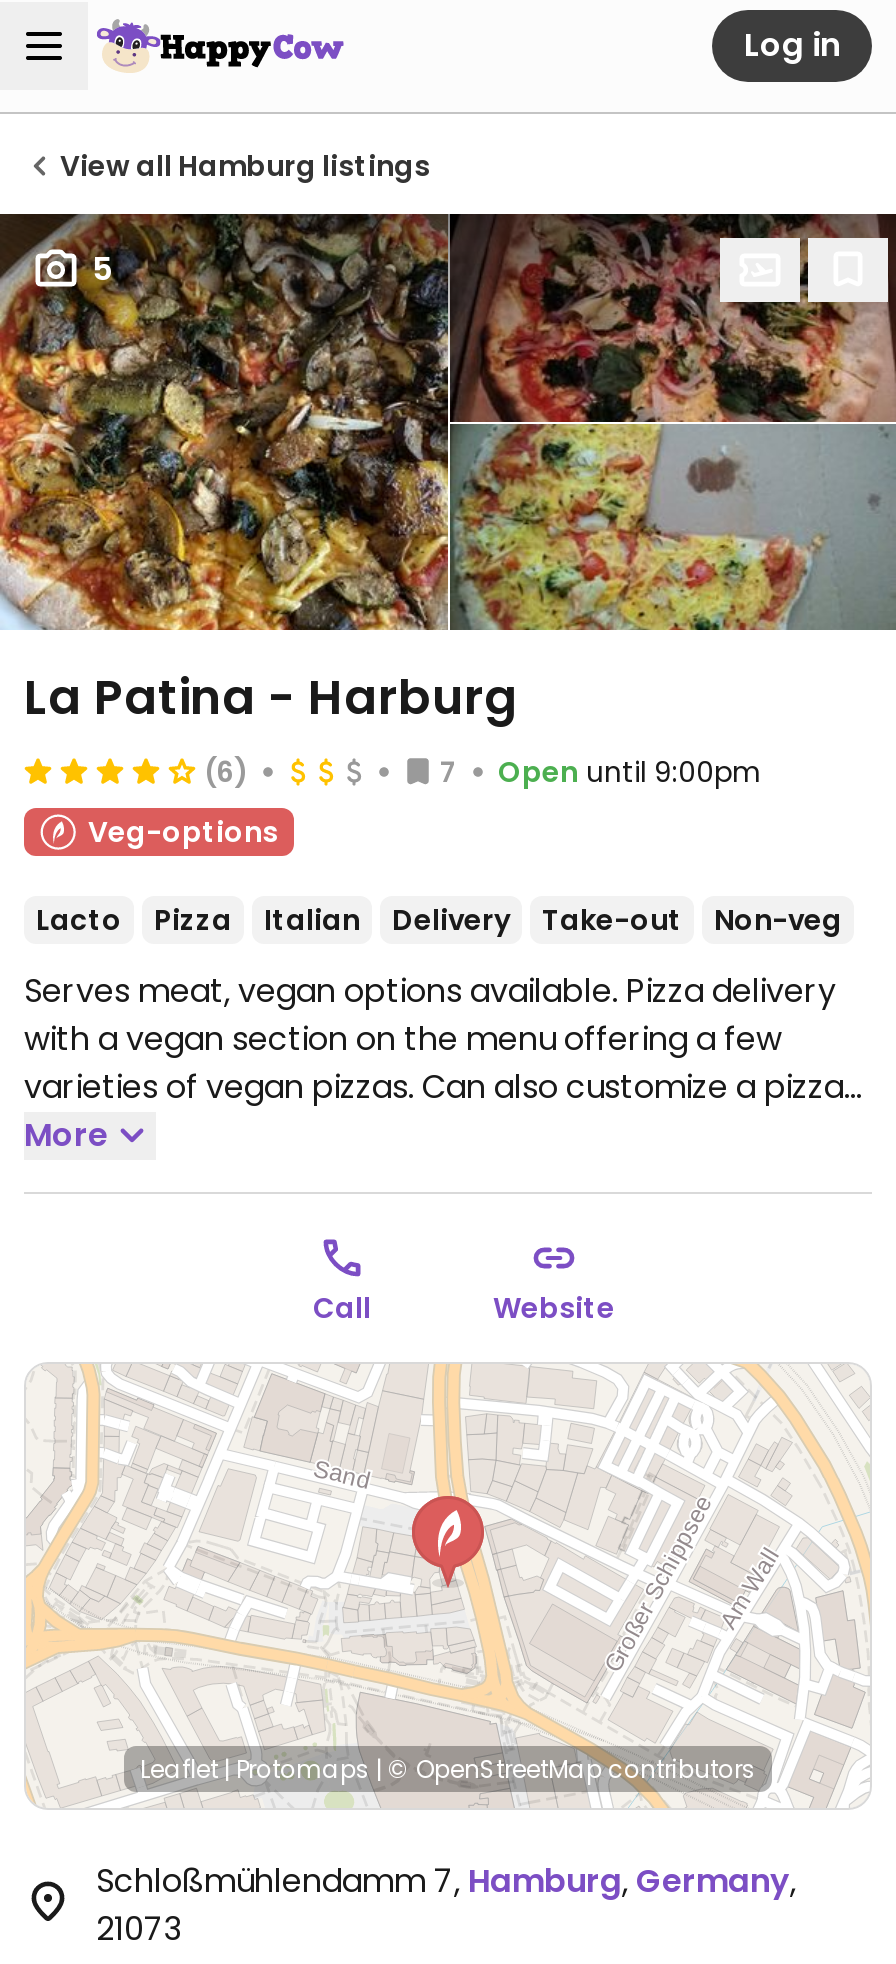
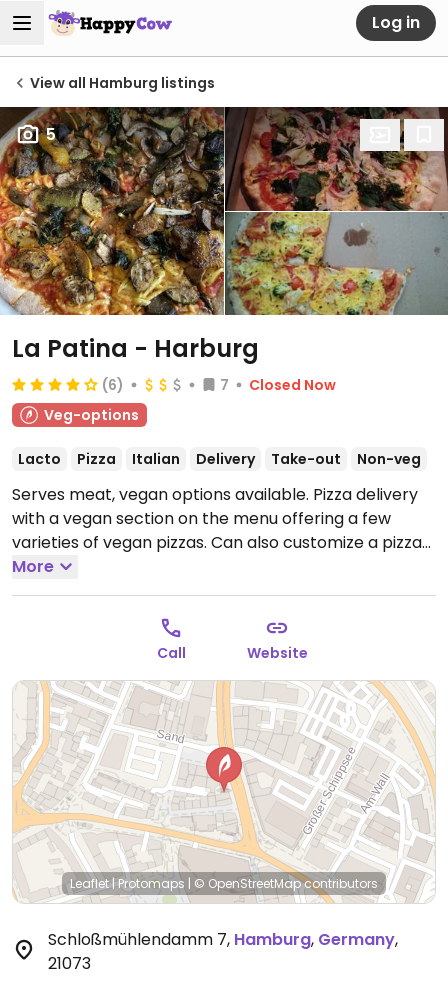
- Open until 9:00pm
+ Closed Now
